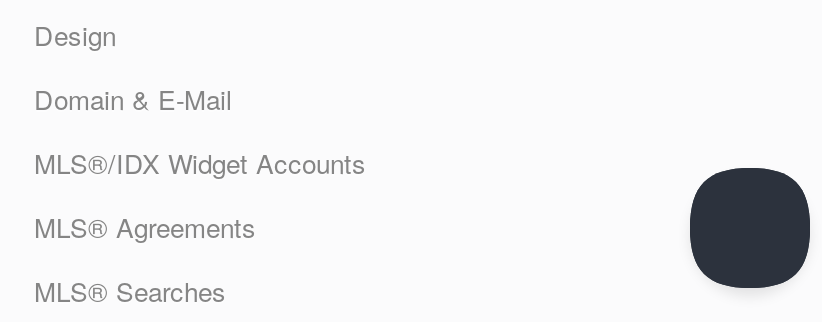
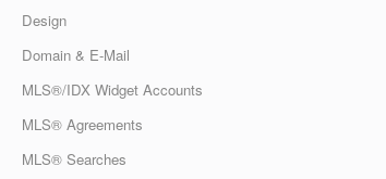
- [image]
